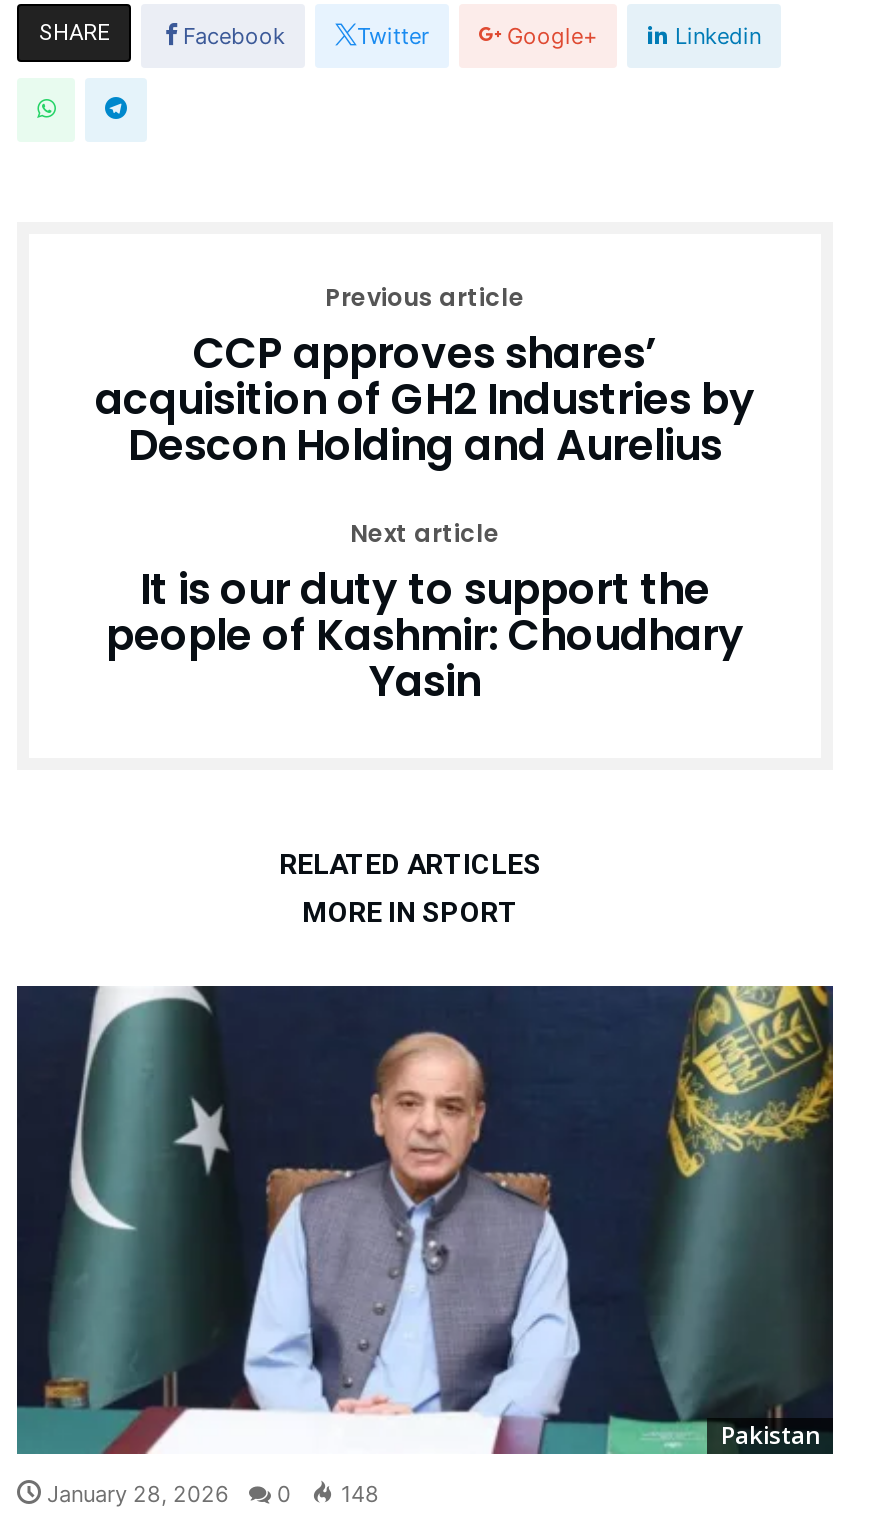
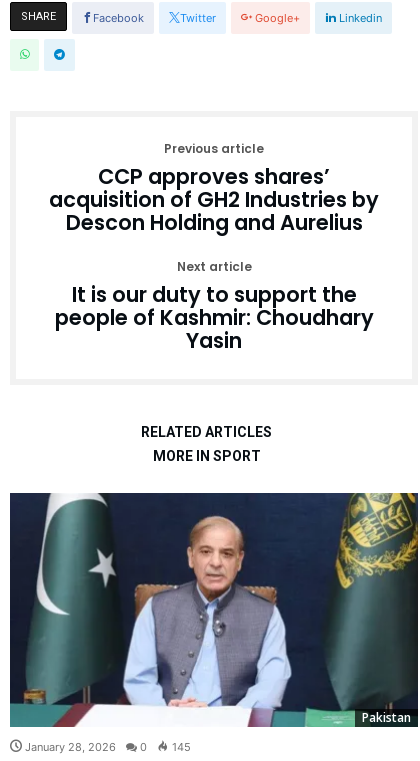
- January 28, 2026 0 148
+ January 28, 2026 0 145
